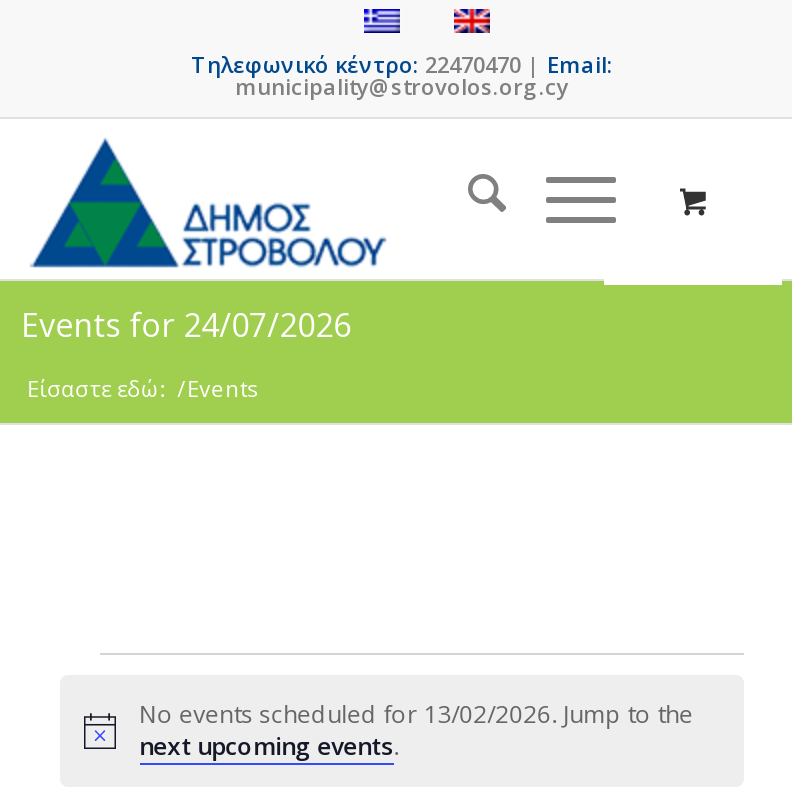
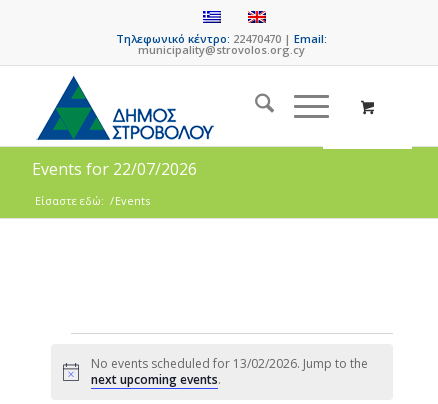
- Events for 24/07/2026
+ Events for 22/07/2026
